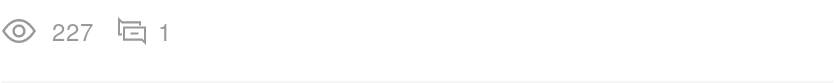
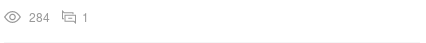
- 227 1
+ 284 1
